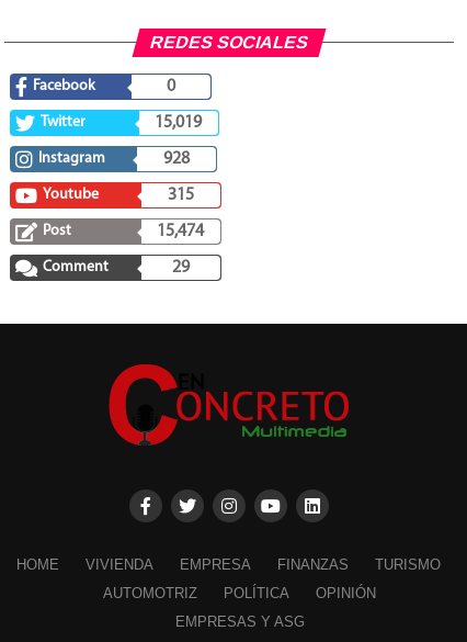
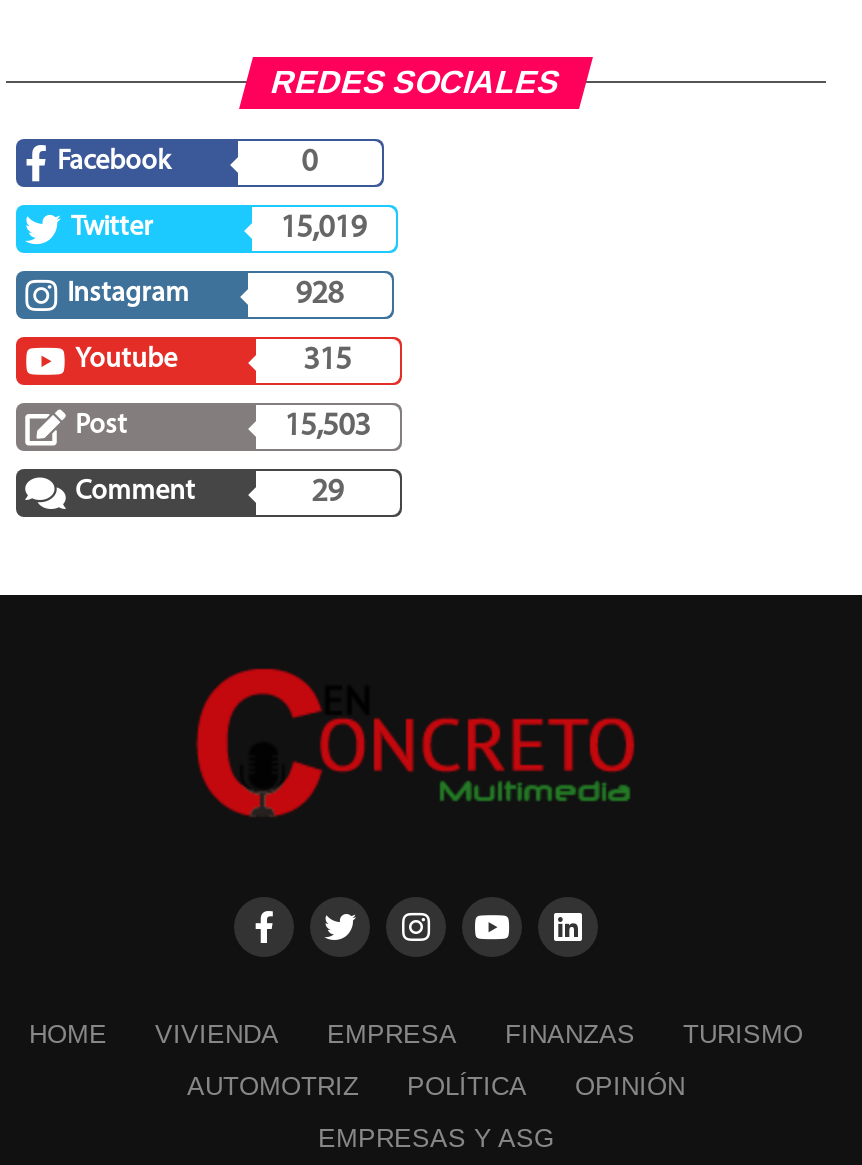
- 15,474
+ 15,503
